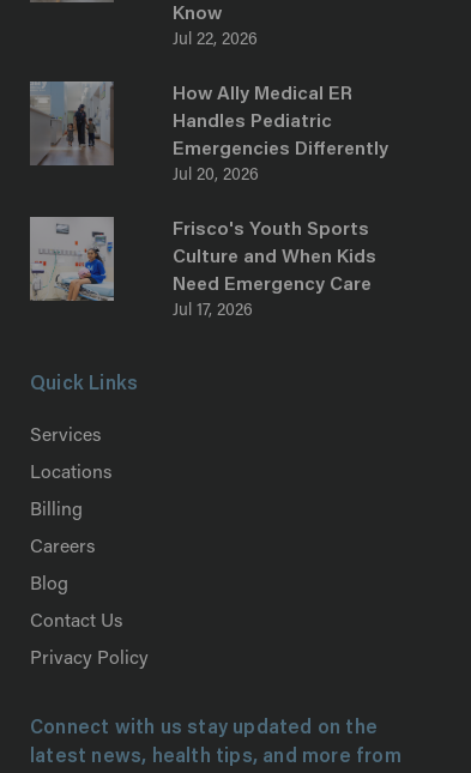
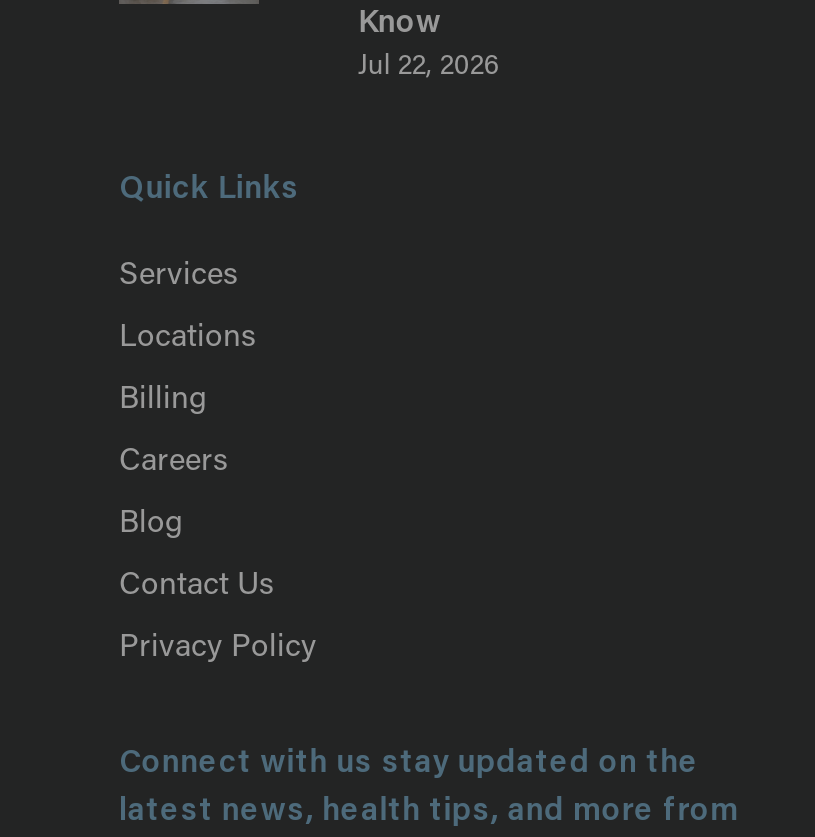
- [image]

- How Ally Medical ER
- Handles Pediatric
- Emergencies Differently
- Jul 20, 2026
- Frisco's Youth Sports
- Culture and When Kids
- Need Emergency Care
- Jul 17, 2026

- [image]
